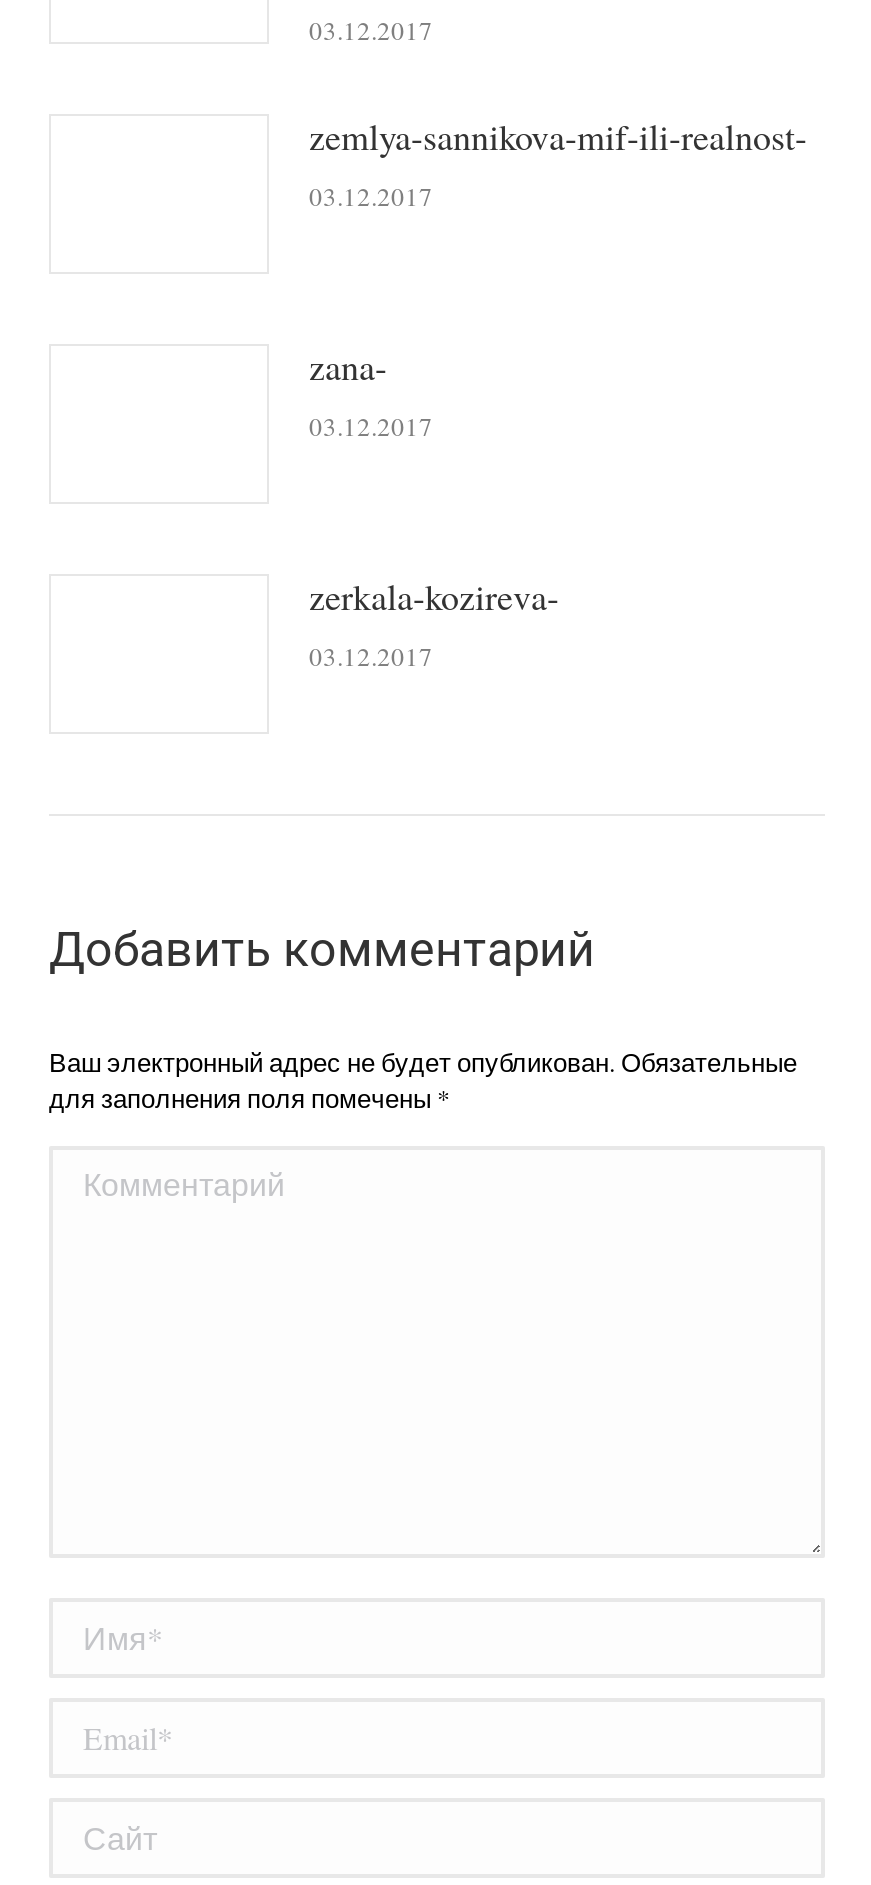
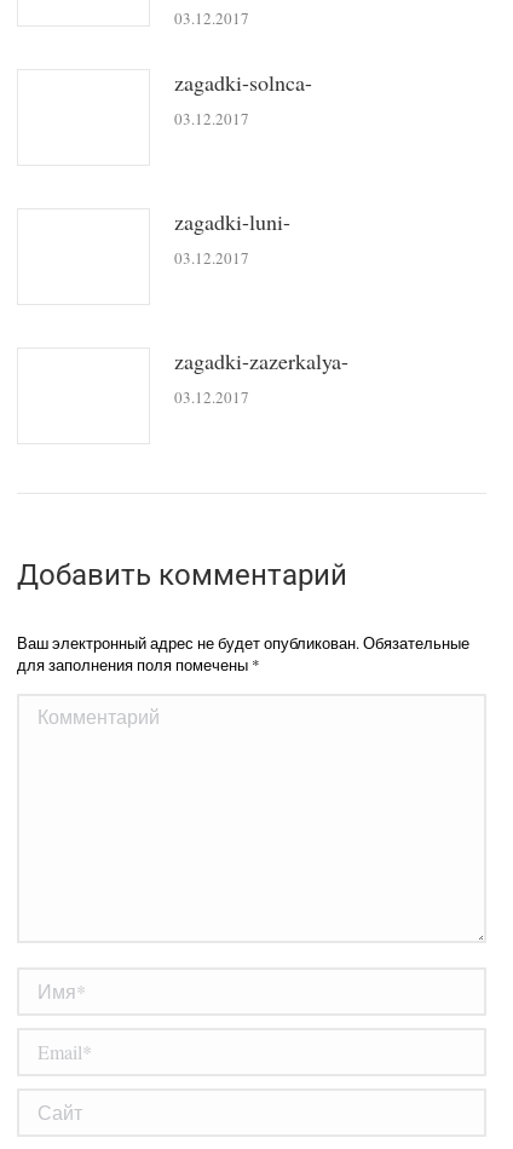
- zemlya-sannikova-mif-ili-realnost-
+ zagadki-solnca-

- zana-
+ zagadki-luni-

- zerkala-kozireva-
+ zagadki-zazerkalya-
